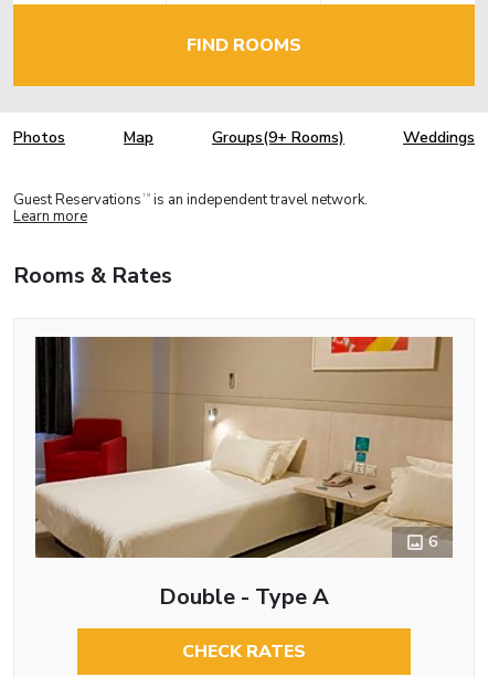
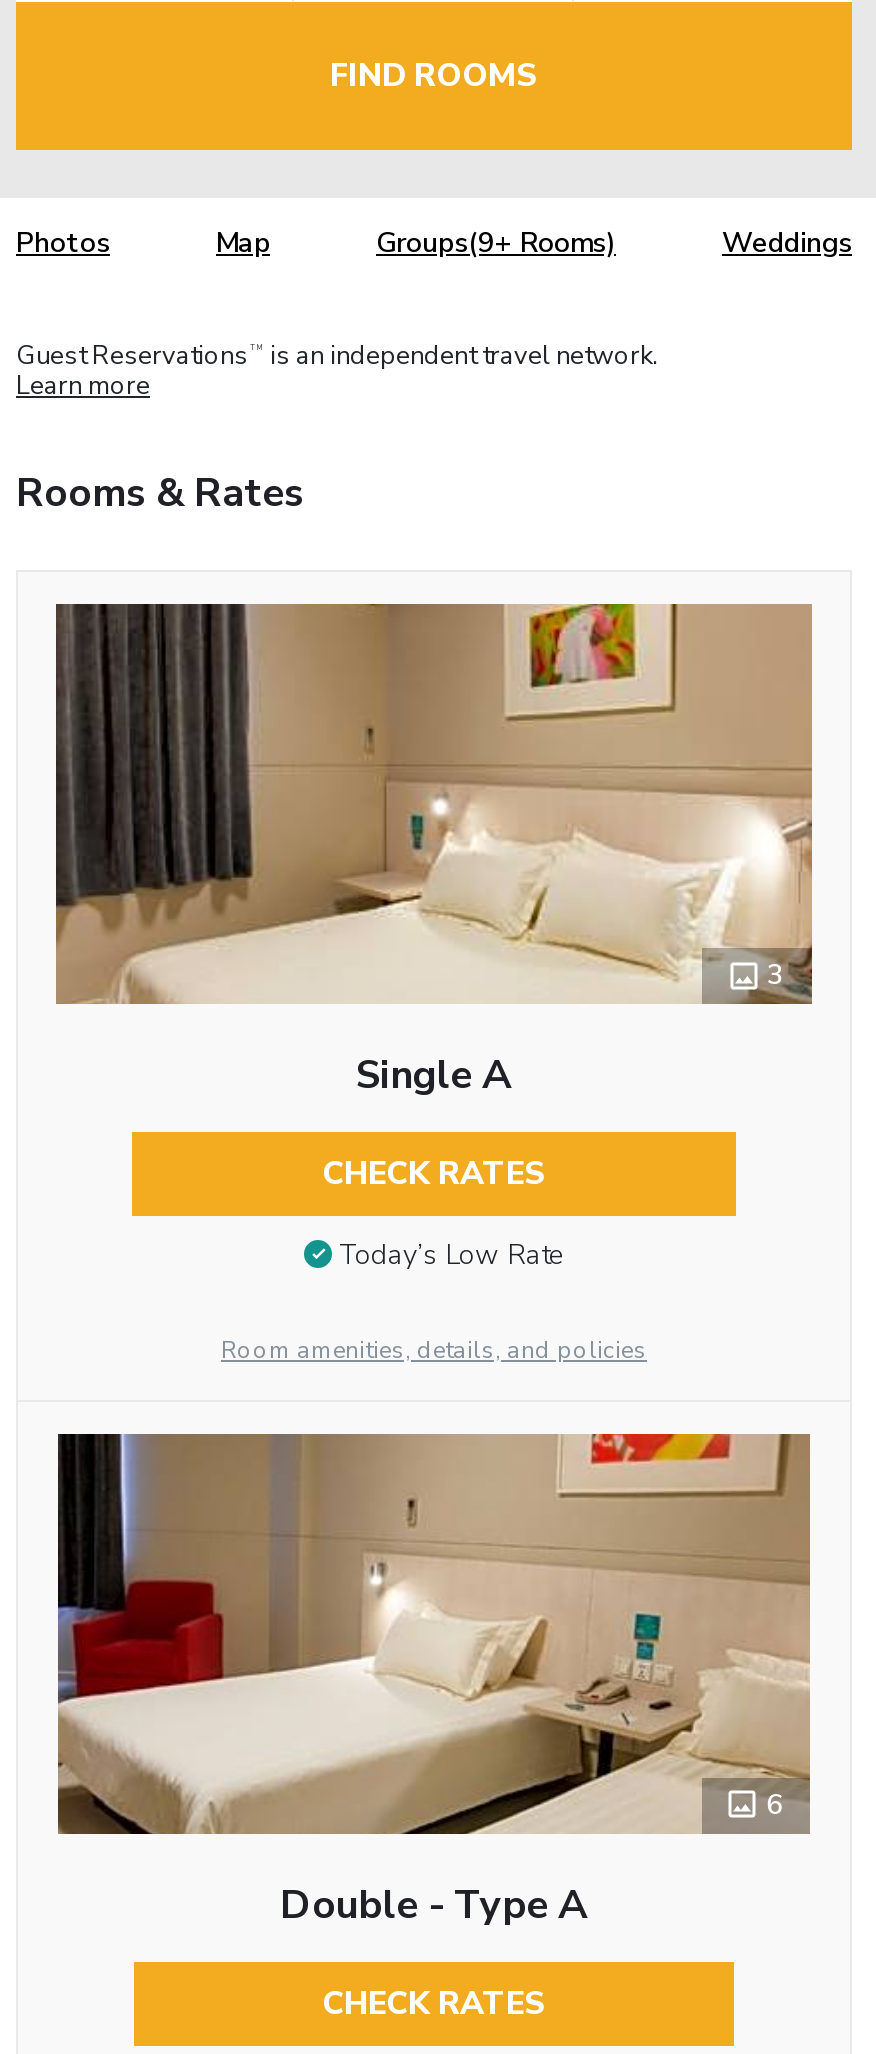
+ [image]
+ 3
+ Single A
+ CHECK RATES
+ Today’s Low Rate
+ Room amenities, details, and policies
